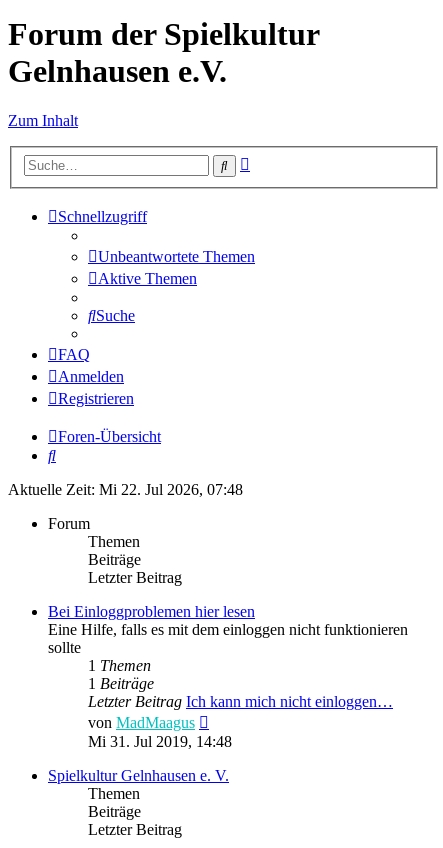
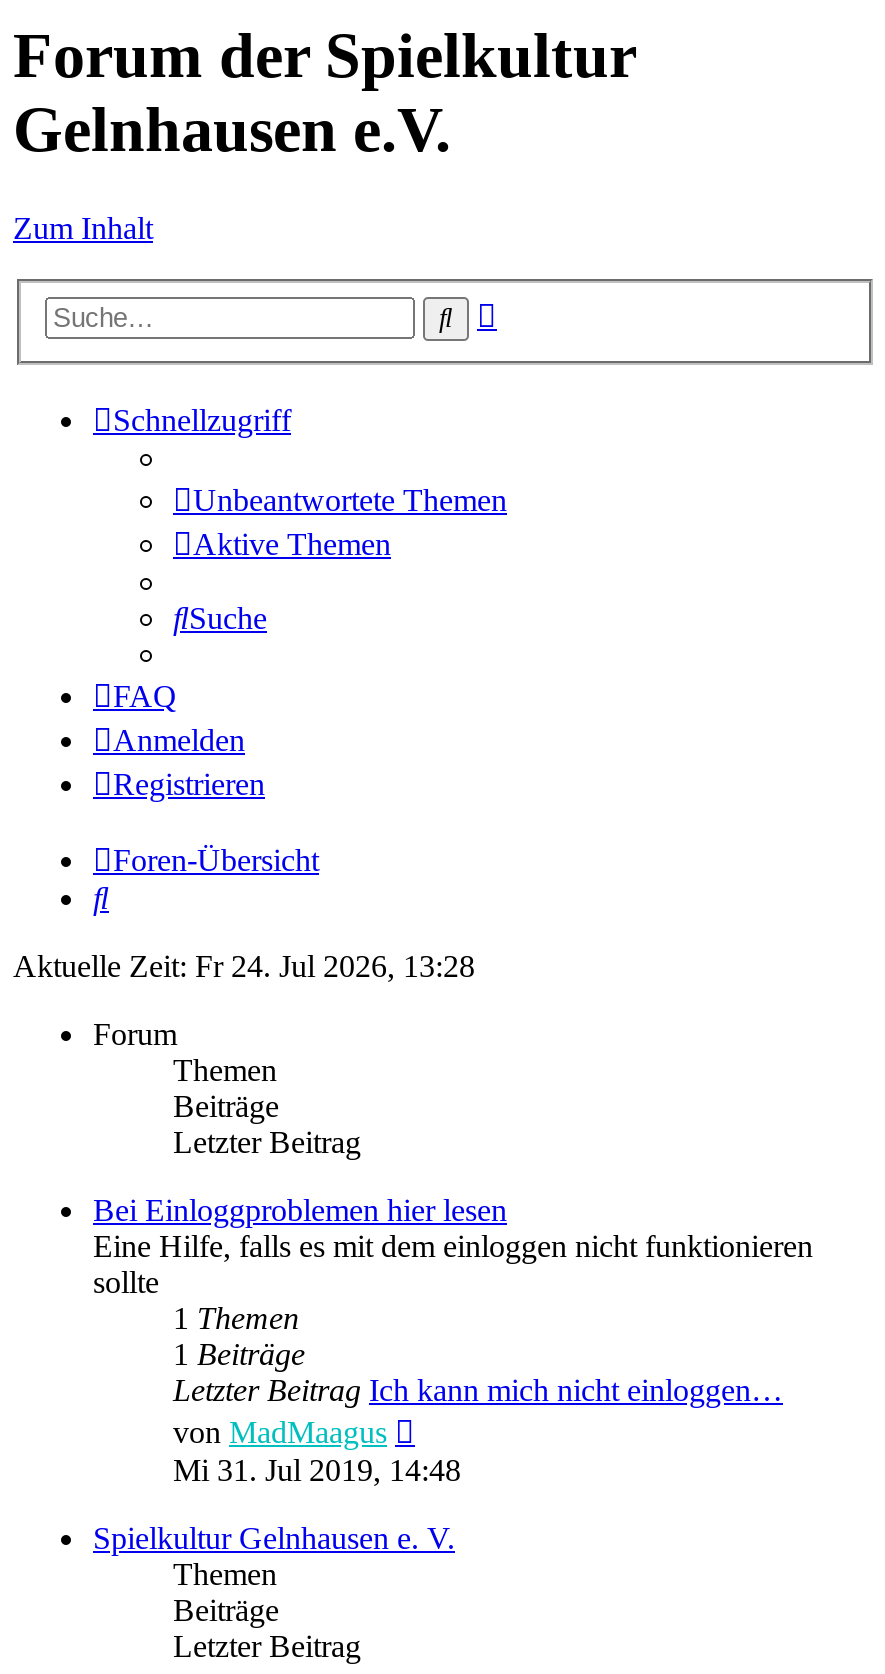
- Aktuelle Zeit: Mi 22. Jul 2026, 07:48
+ Aktuelle Zeit: Fr 24. Jul 2026, 13:28
